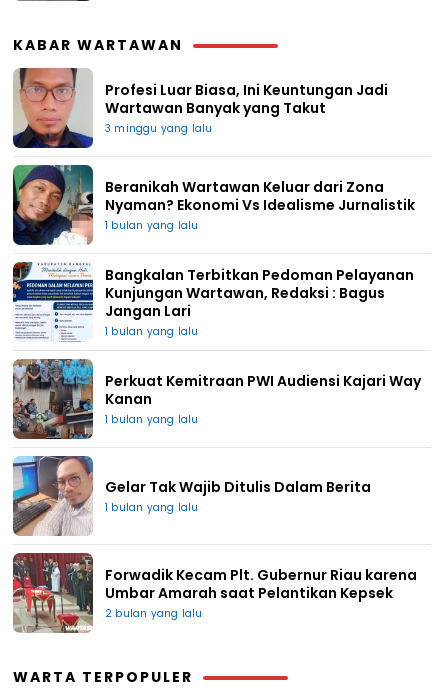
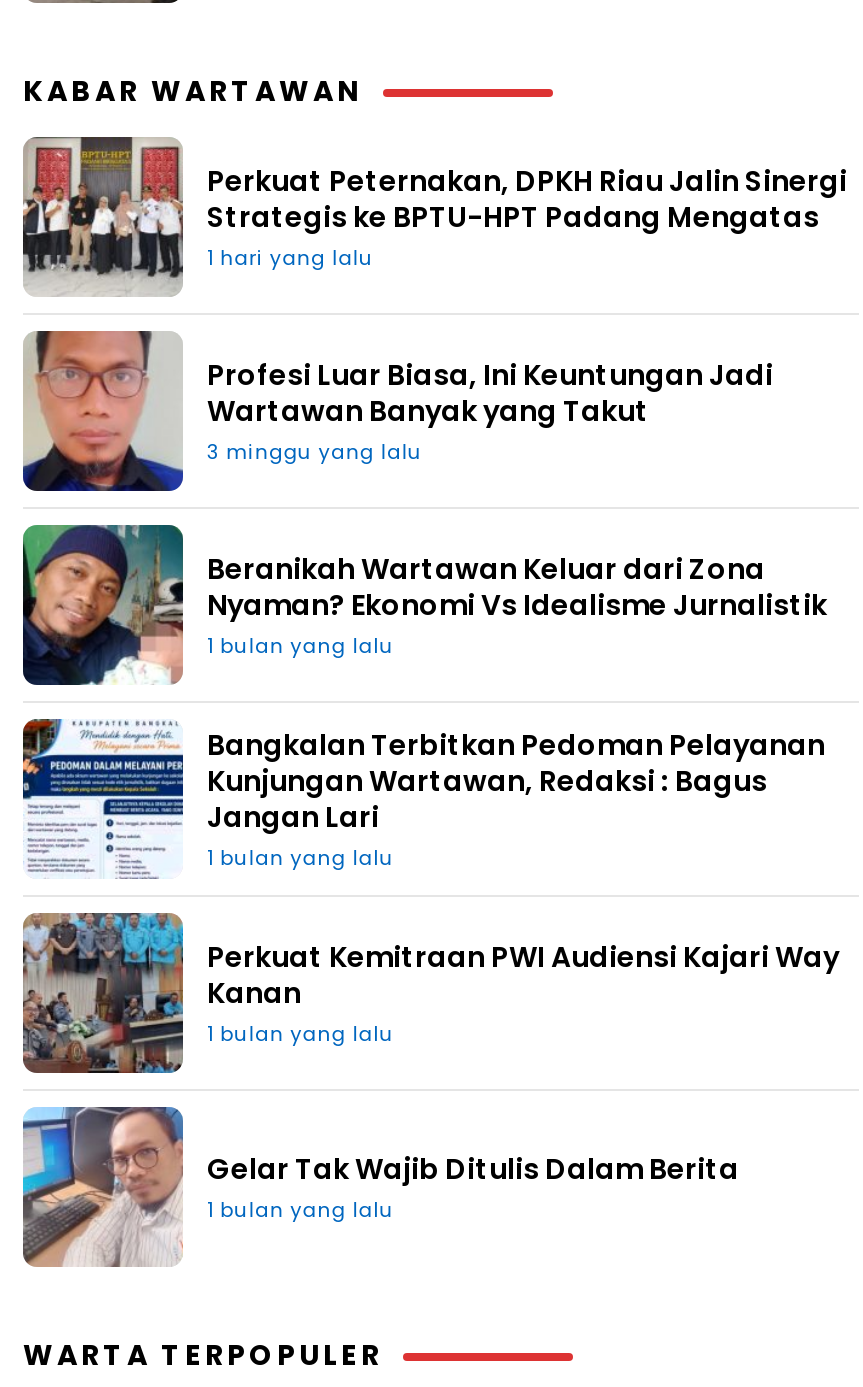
+ [image]
+ Perkuat Peternakan, DPKH Riau Jalin Sinergi
+ Strategis ke BPTU-HPT Padang Mengatas
+ 1 hari yang lalu

moved down: [image] | Profesi Luar Biasa, Ini Keuntungan Jadi | Wartawan Banyak yang Takut | ... | Gelar Tak Wajib Ditulis Dalam Berita | 1 bulan yang lalu

- [image]
- Forwadik Kecam Plt. Gubernur Riau karena
- Umbar Amarah saat Pelantikan Kepsek
- 2 bulan yang lalu
